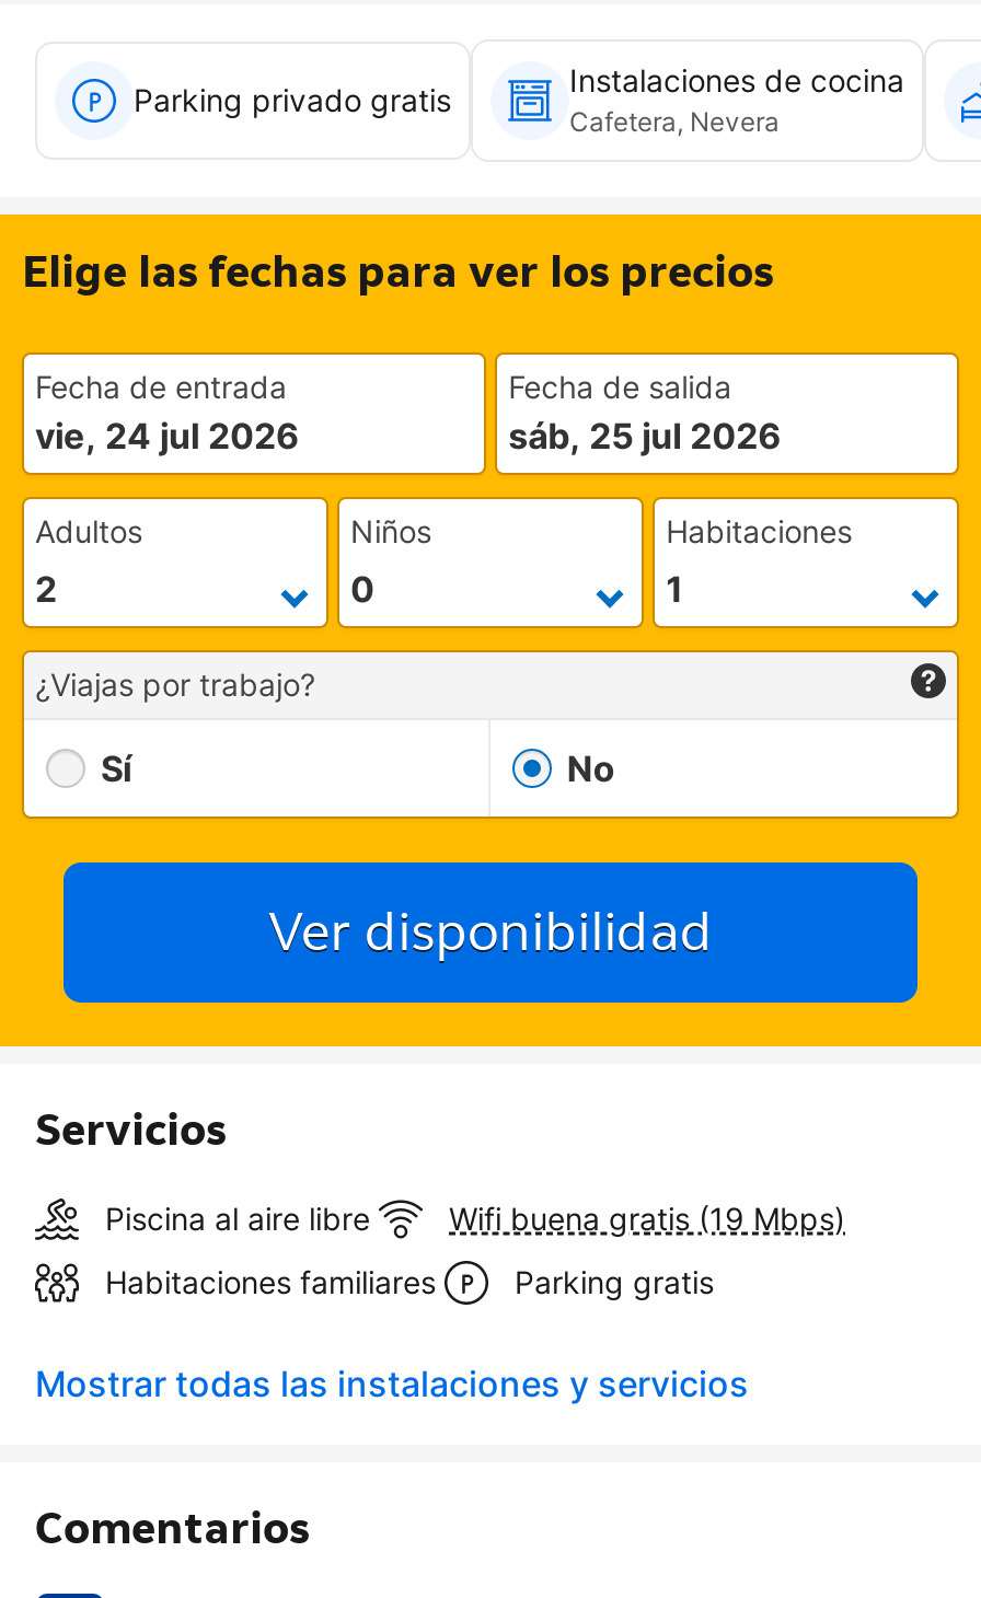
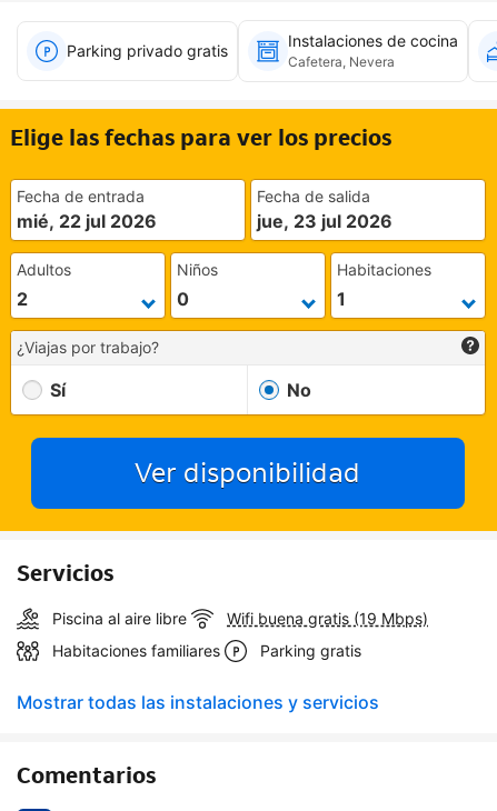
- vie, 24 jul 2026
+ mié, 22 jul 2026

- sáb, 25 jul 2026
+ jue, 23 jul 2026
